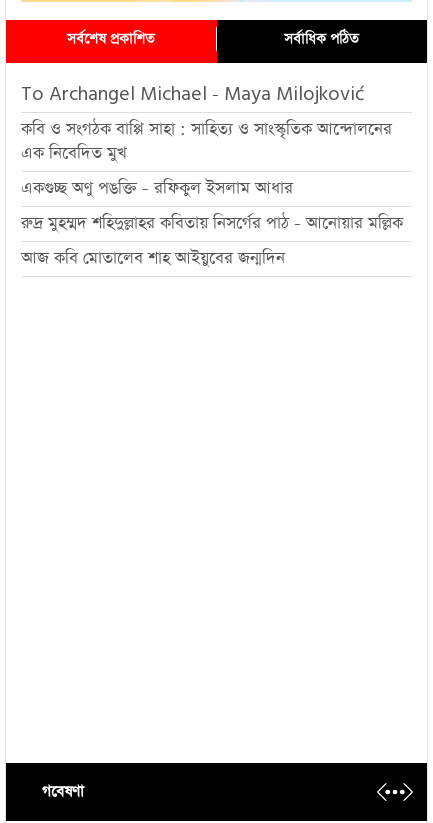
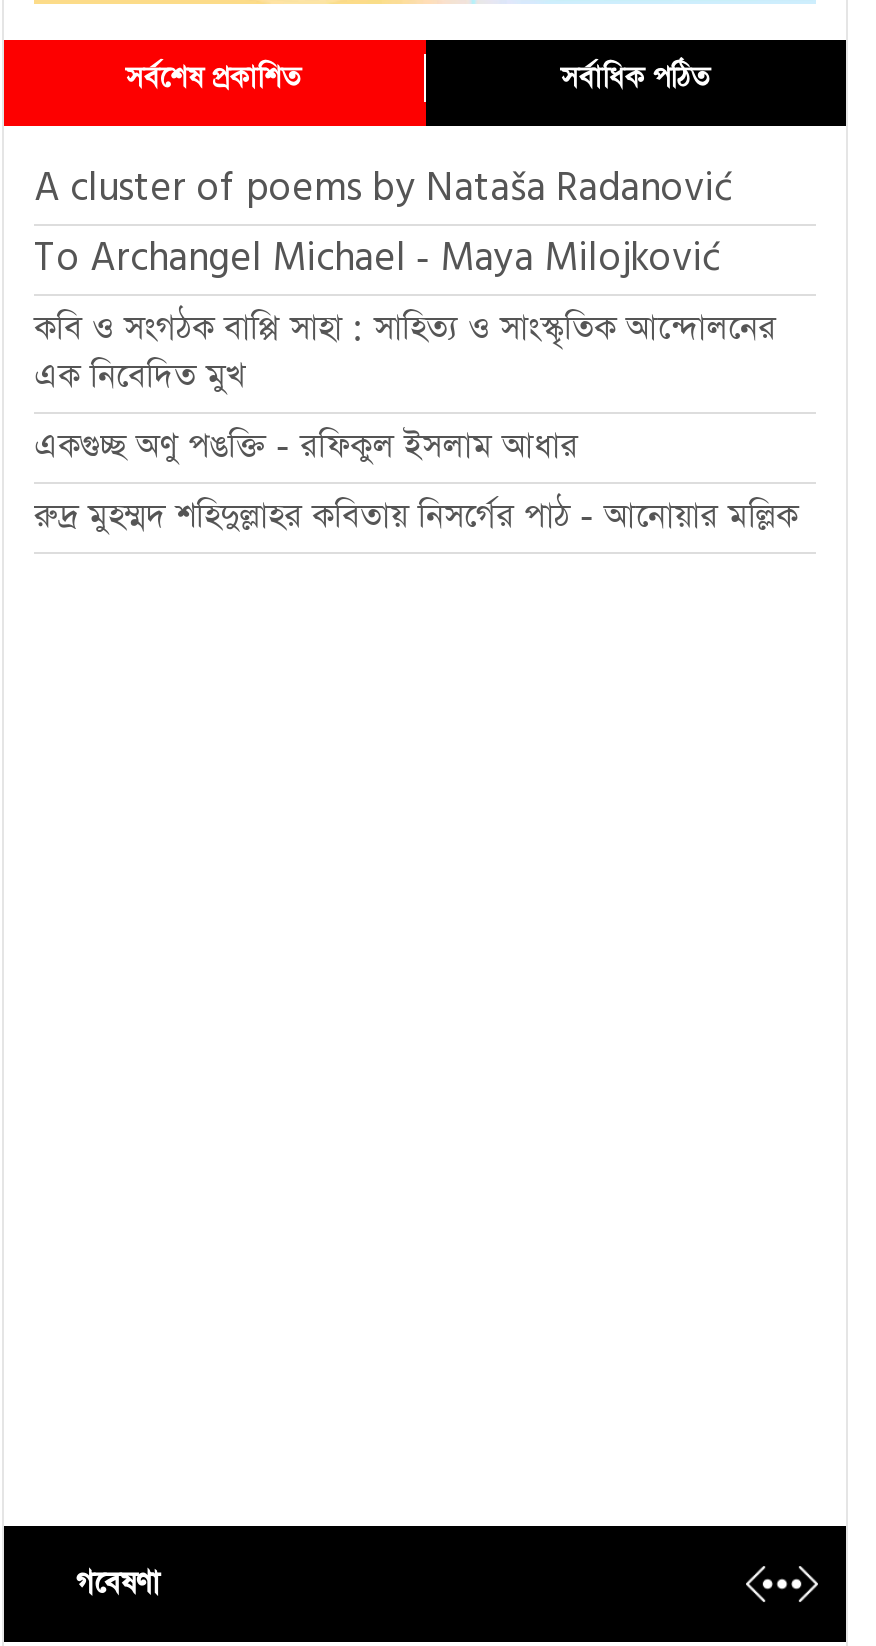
+ A cluster of poems by Nataša Radanović

moved down: To Archangel Michael - Maya Milojković | কবি ও সংগঠক বাপ্পি সাহা : সাহিত্য ও সাংস্কৃতিক আন্দোলনের | এক নিবেদিত মুখ | একগুচ্ছ অণু পঙক্তি - রফিকুল ইসলাম আধার

- আজ কবি মোতালেব শাহ আইয়ুবের জন্মদিন
